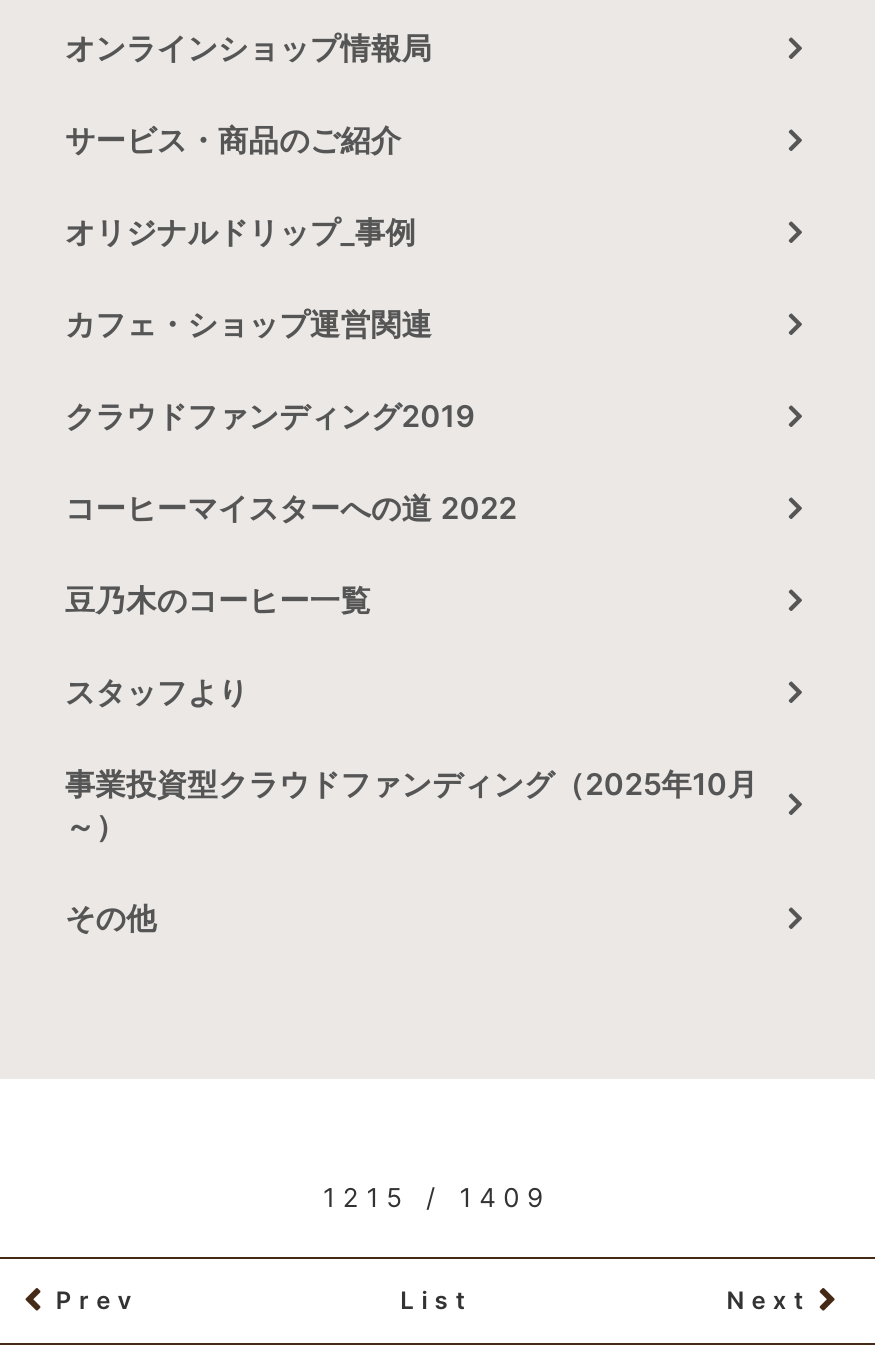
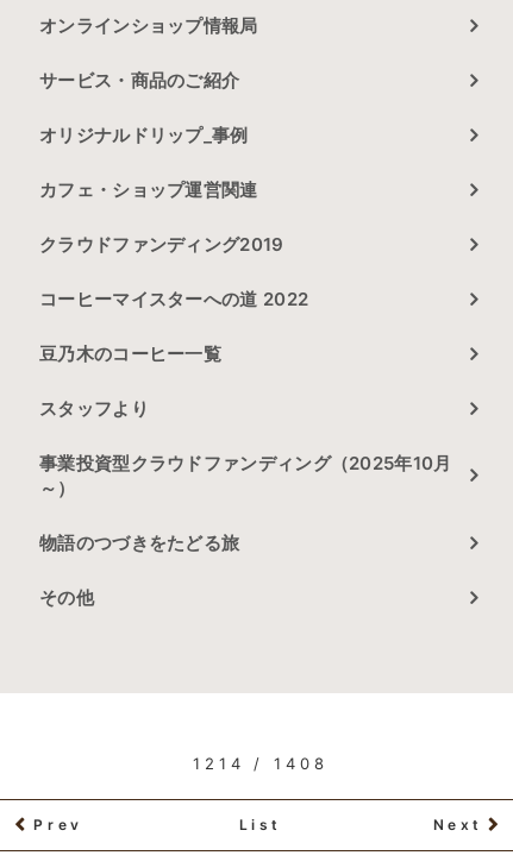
+ 物語のつづきをたどる旅

- 1215 / 1409
+ 1214 / 1408
